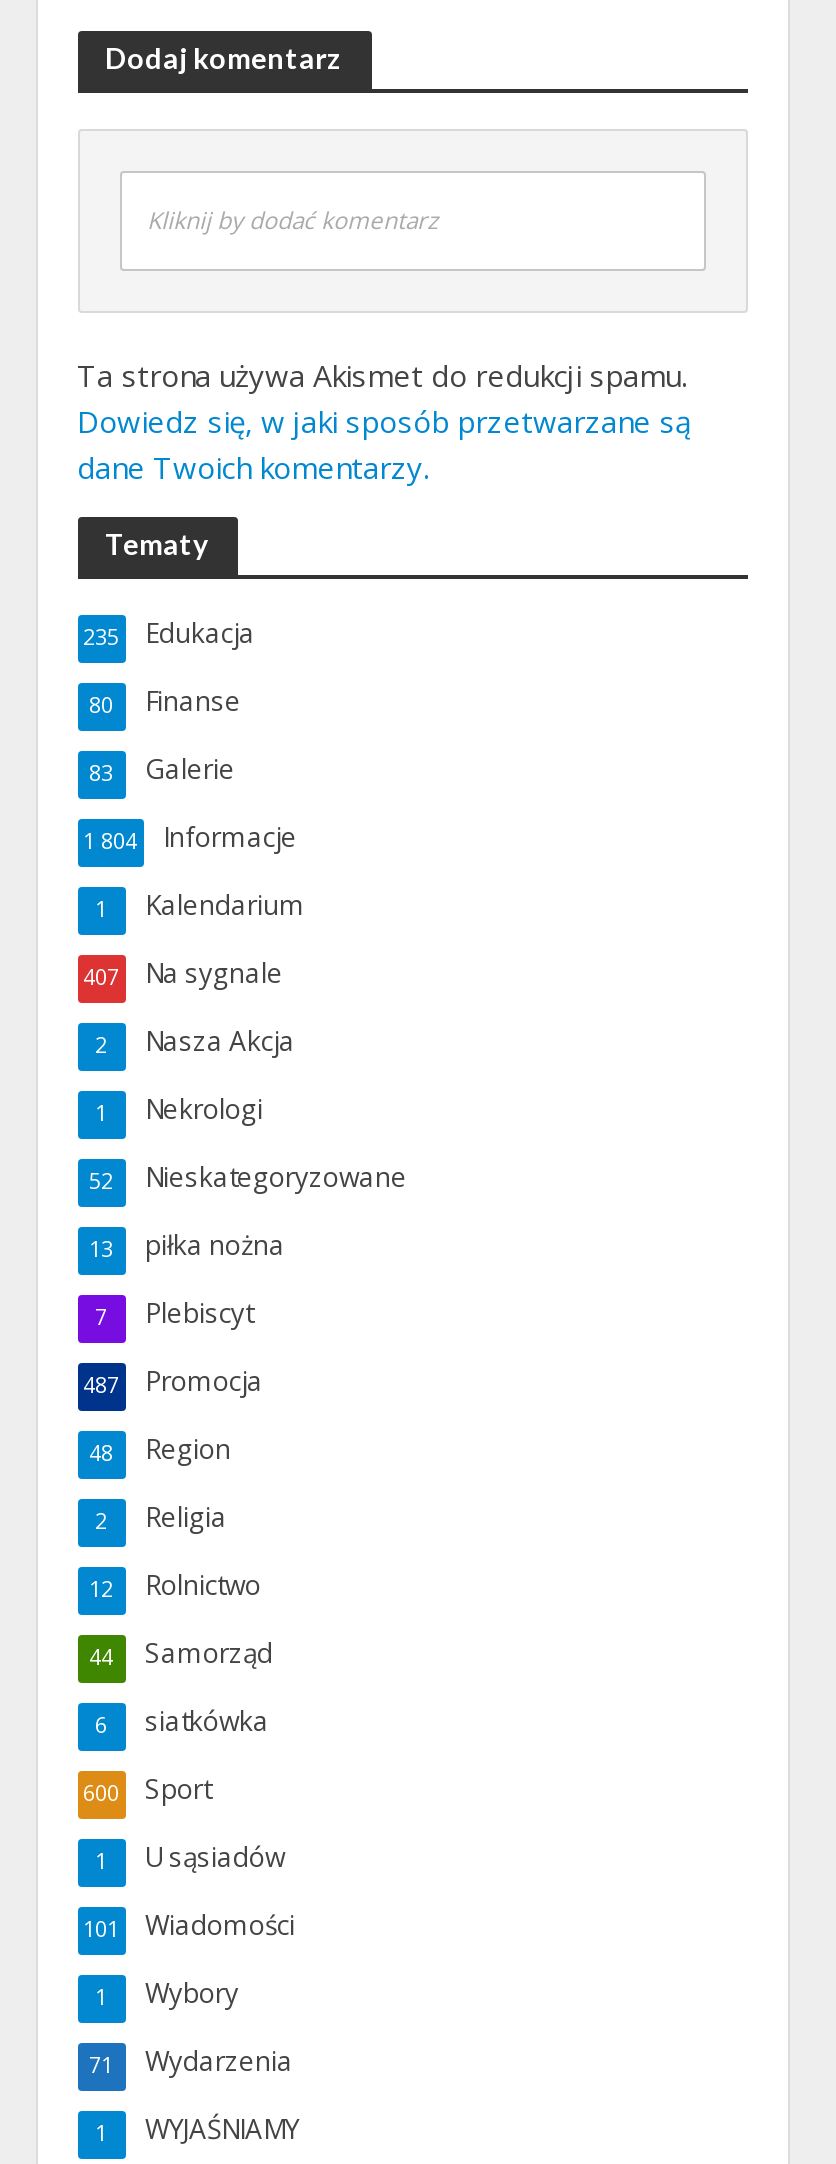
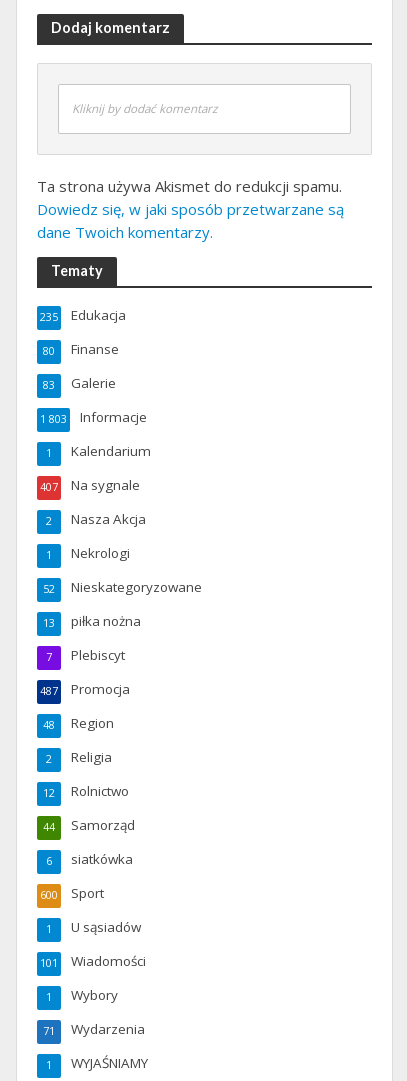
- 1 804 Informacje
+ 1 803 Informacje
